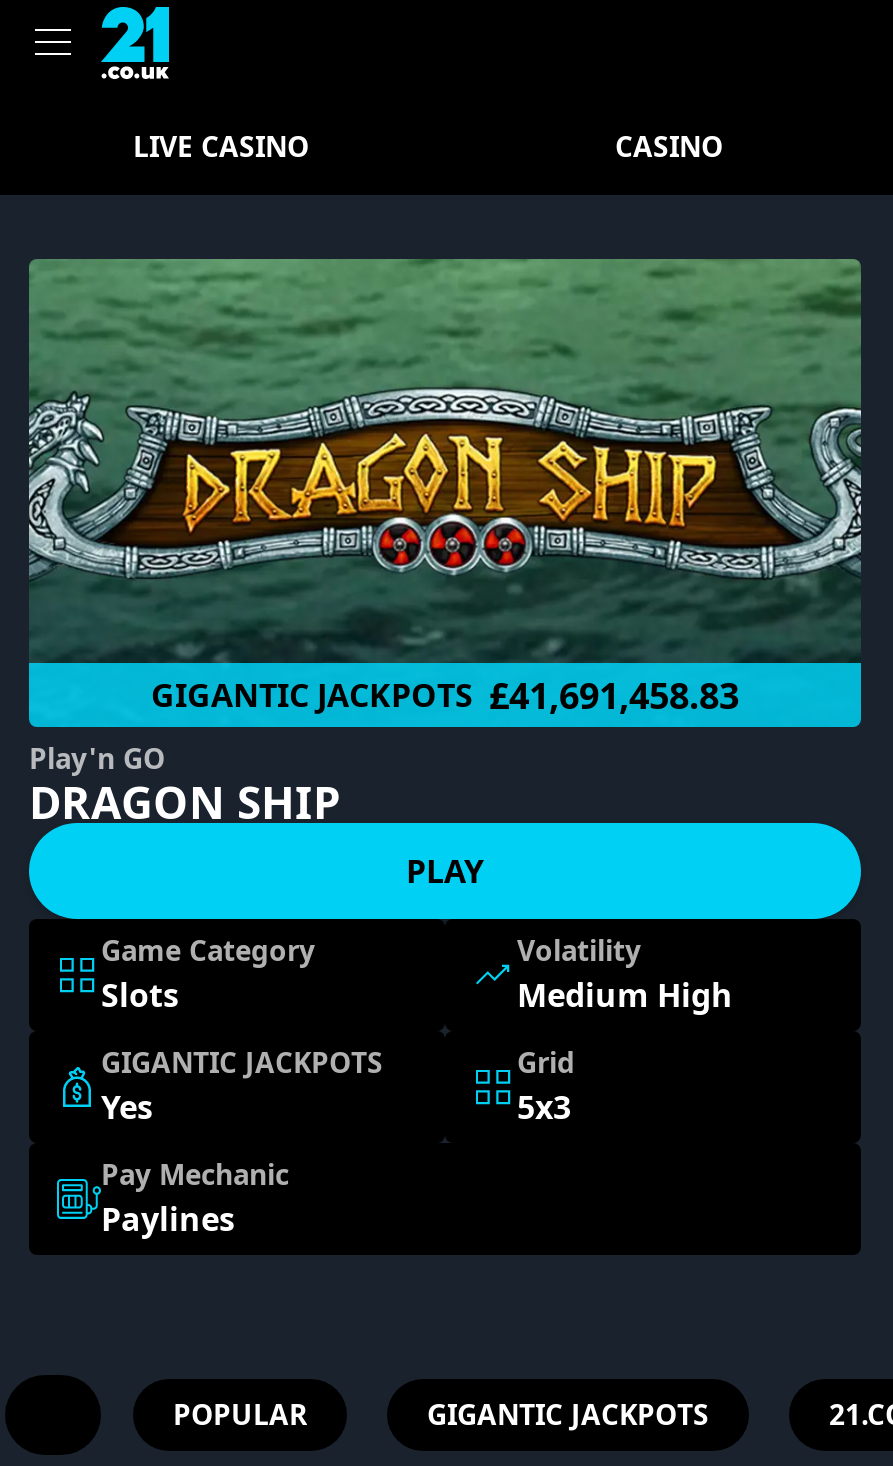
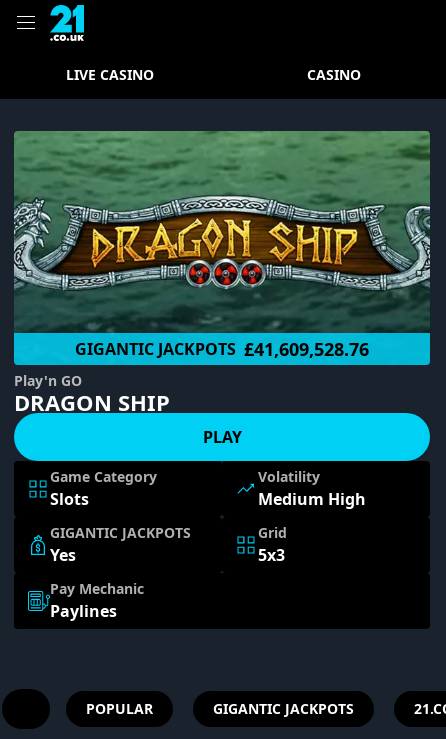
- GIGANTIC JACKPOTS £41,691,458.83
+ GIGANTIC JACKPOTS £41,609,528.76
